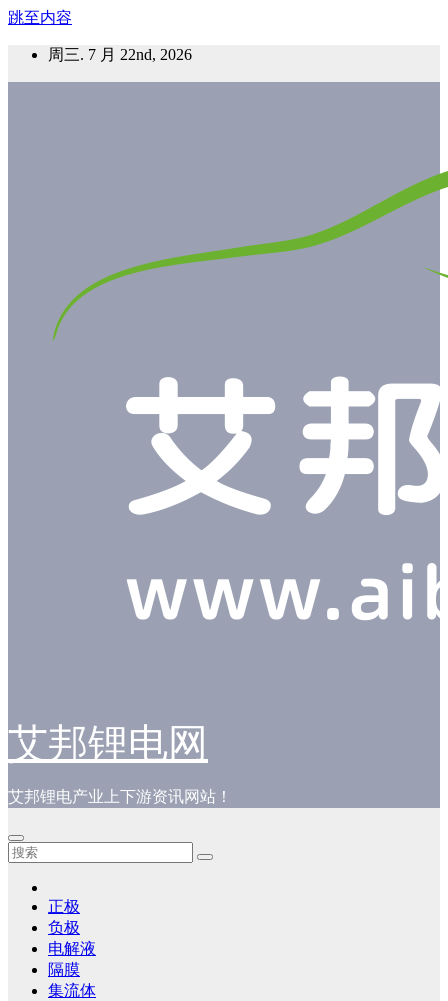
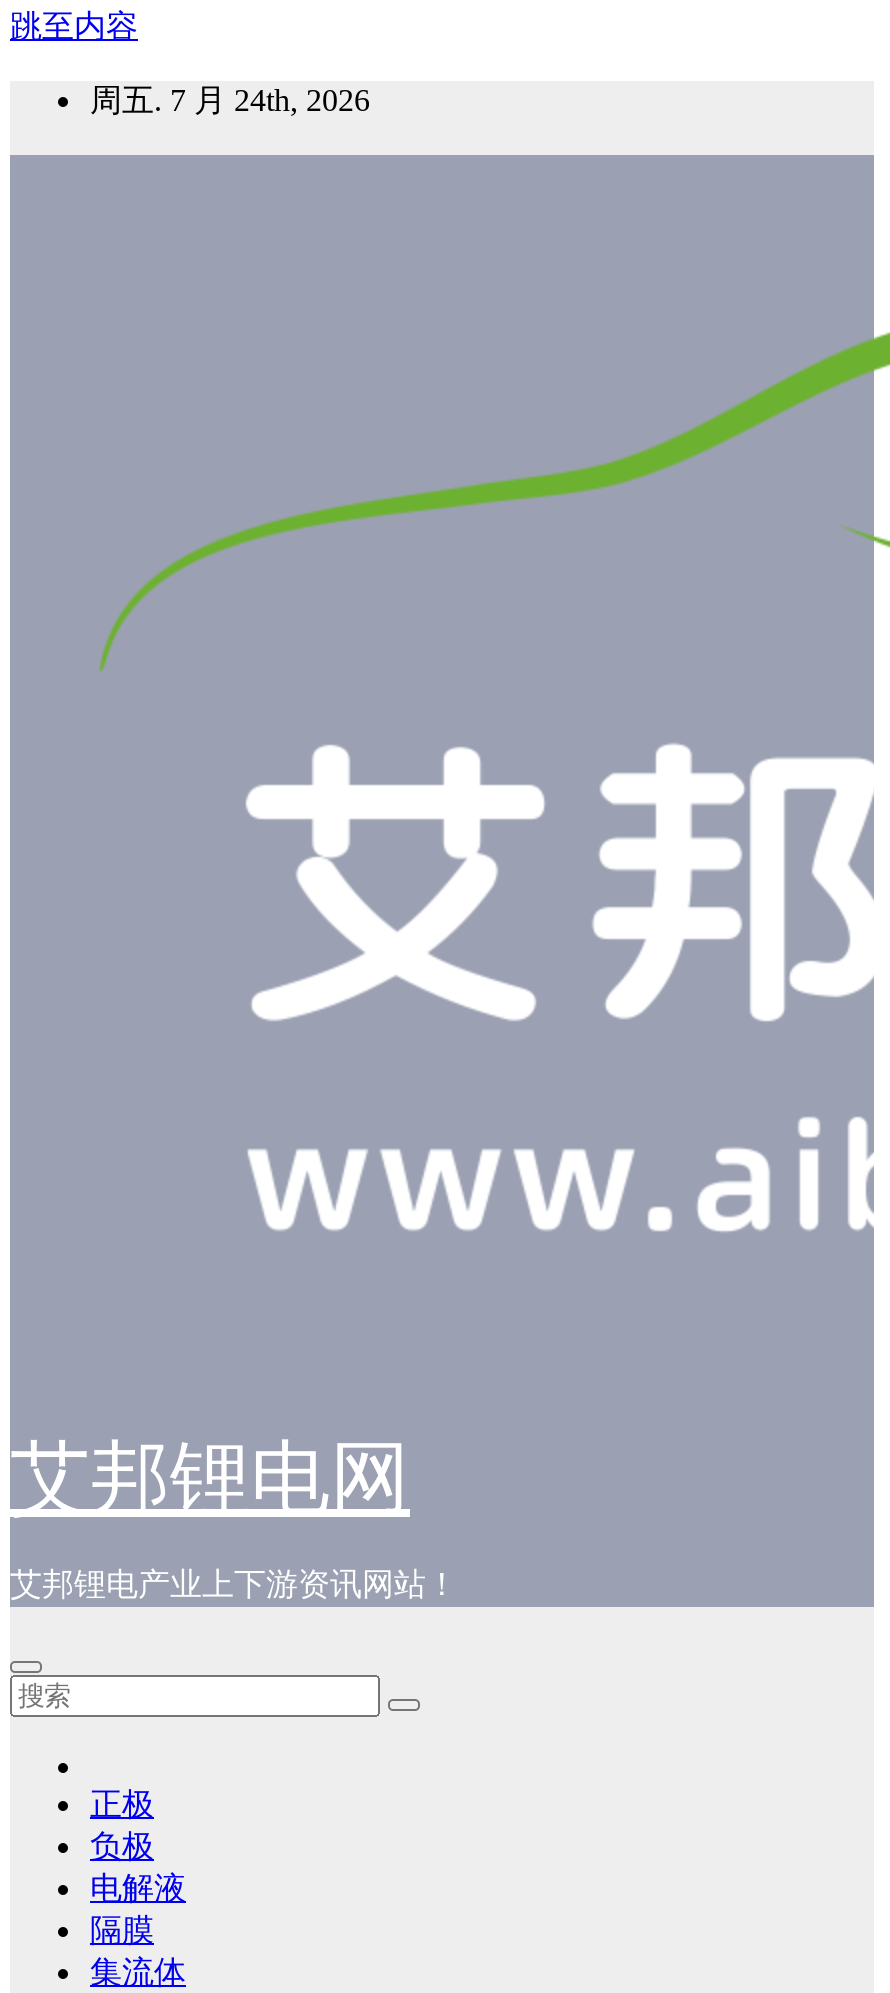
- 周三. 7 月 22nd, 2026
+ 周五. 7 月 24th, 2026
